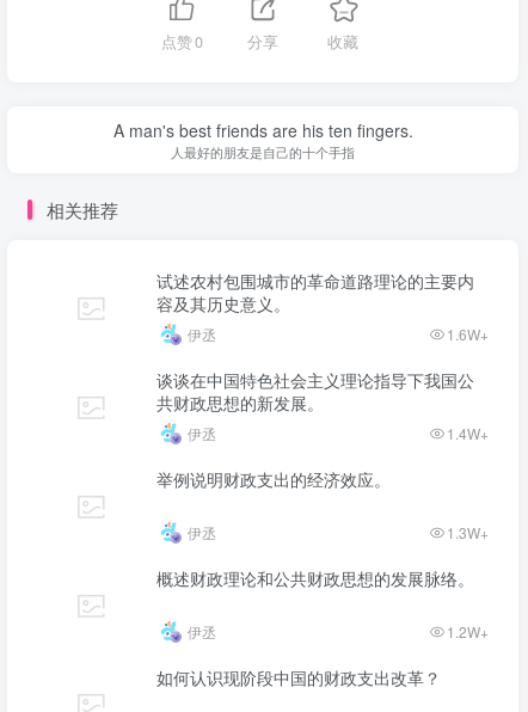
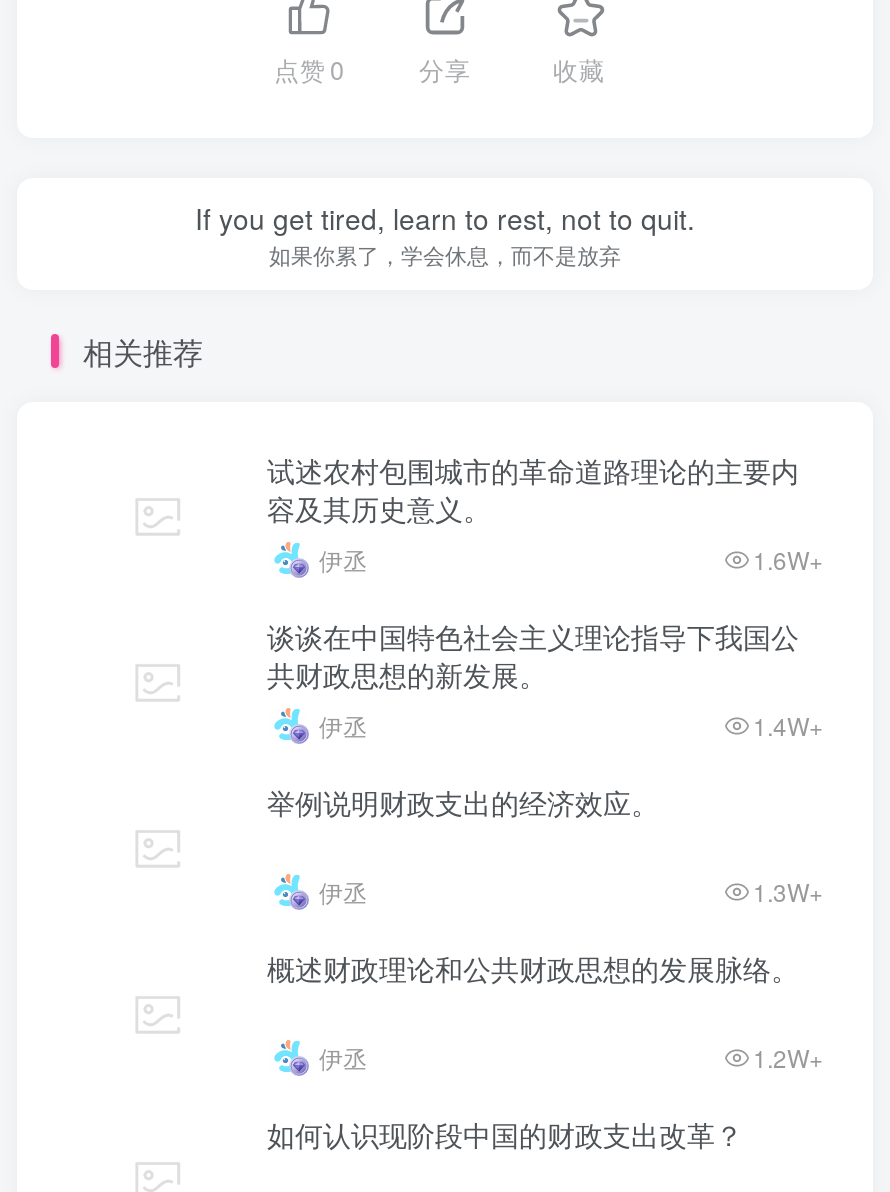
- A man's best friends are his ten fingers.
- 人最好的朋友是自己的十个手指
+ If you get tired, learn to rest, not to quit.
+ 如果你累了，学会休息，而不是放弃
